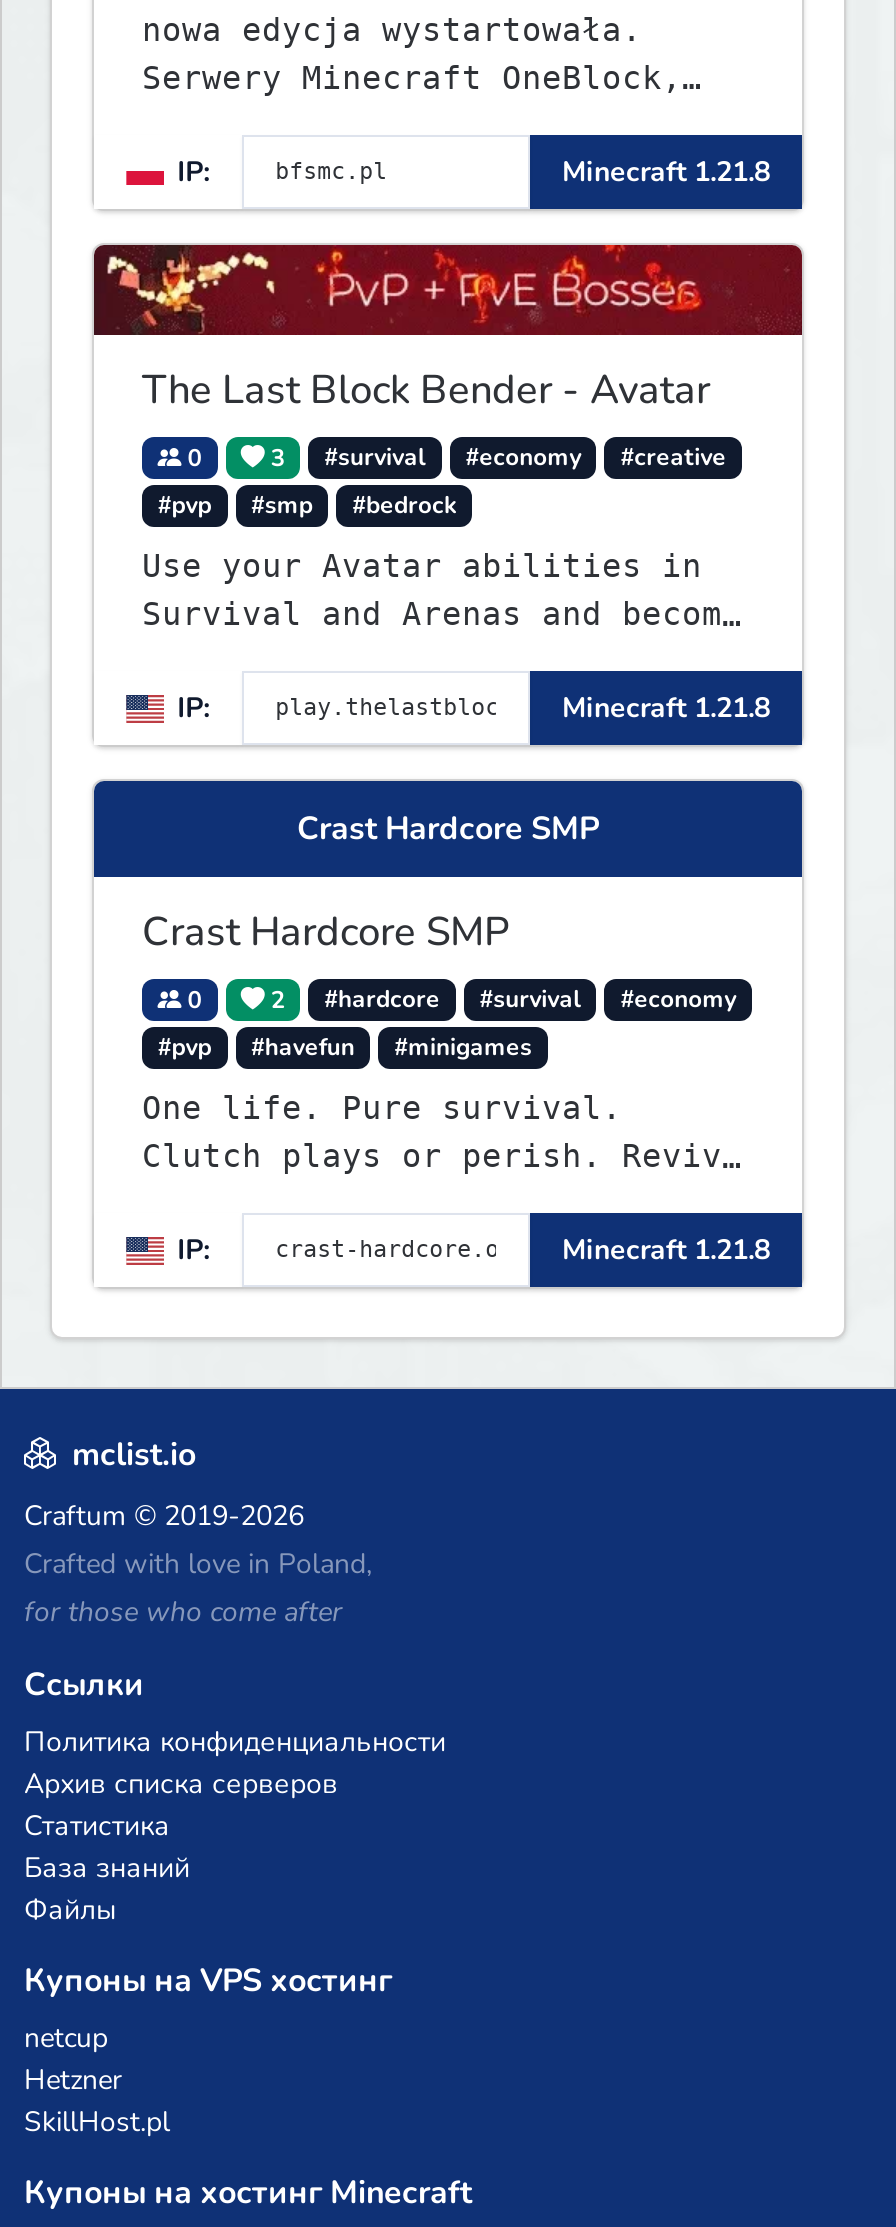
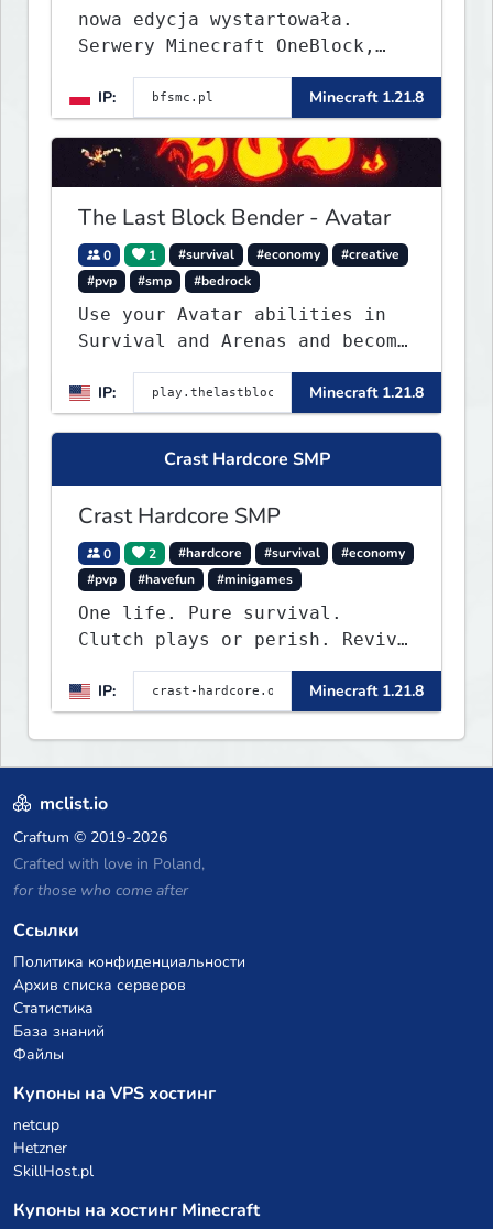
- [image]
+ [image]

- 0 3 #survival #economy #creative
+ 0 1 #survival #economy #creative
